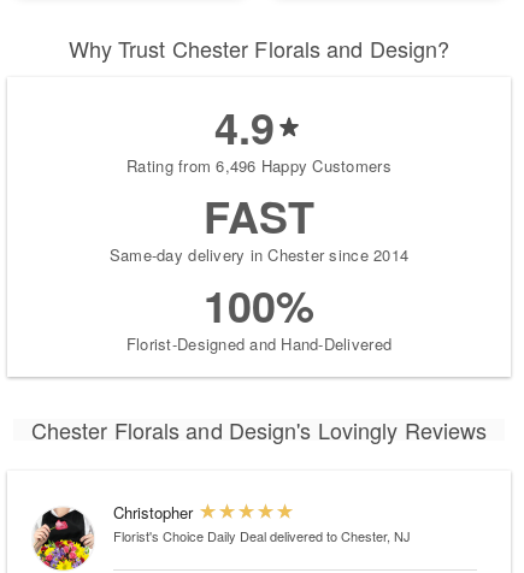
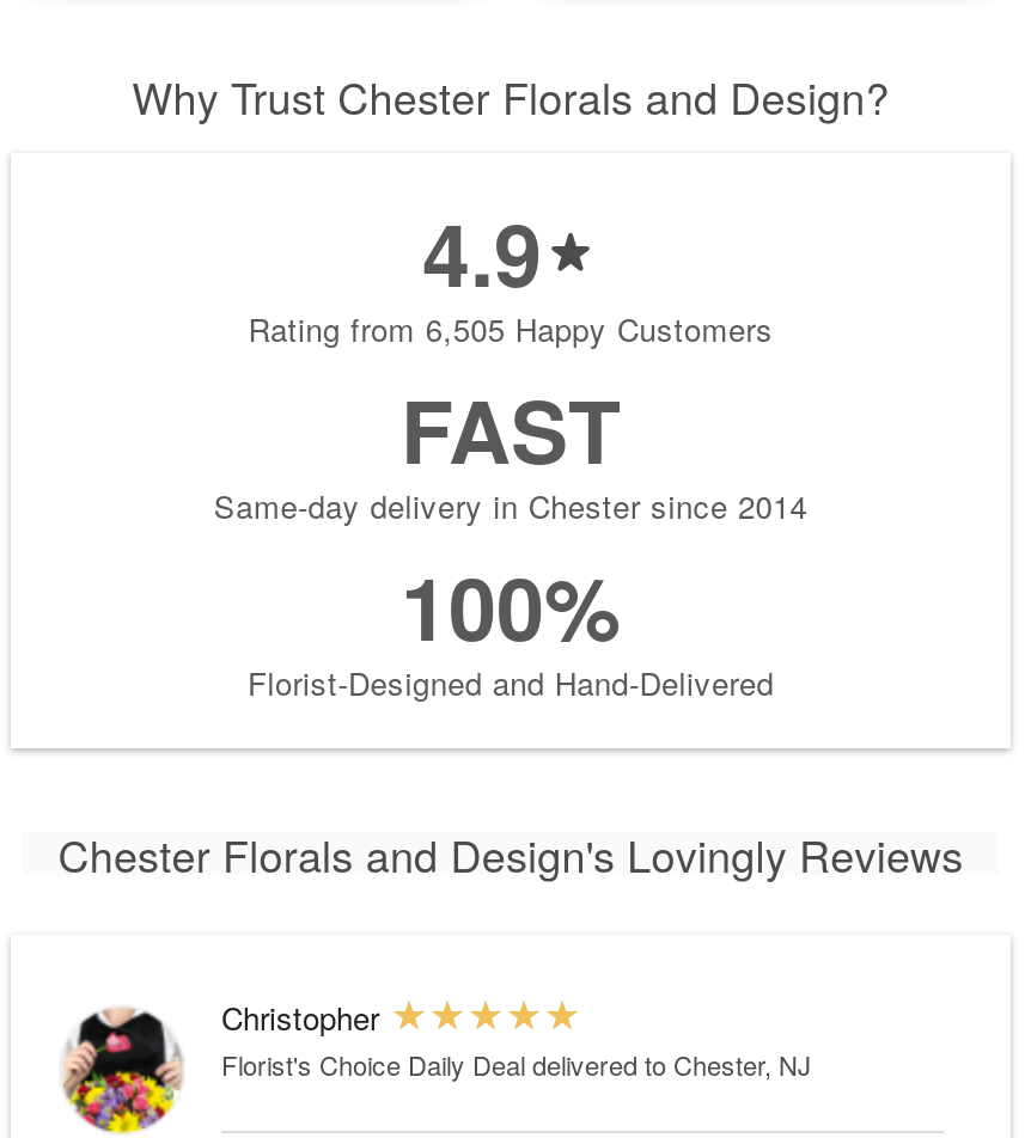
- Rating from 6,496 Happy Customers
+ Rating from 6,505 Happy Customers
